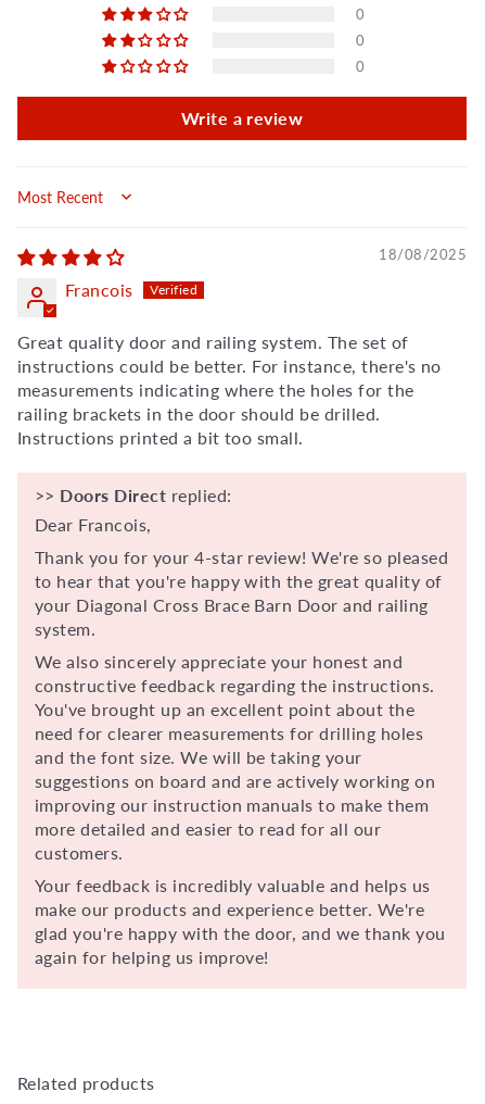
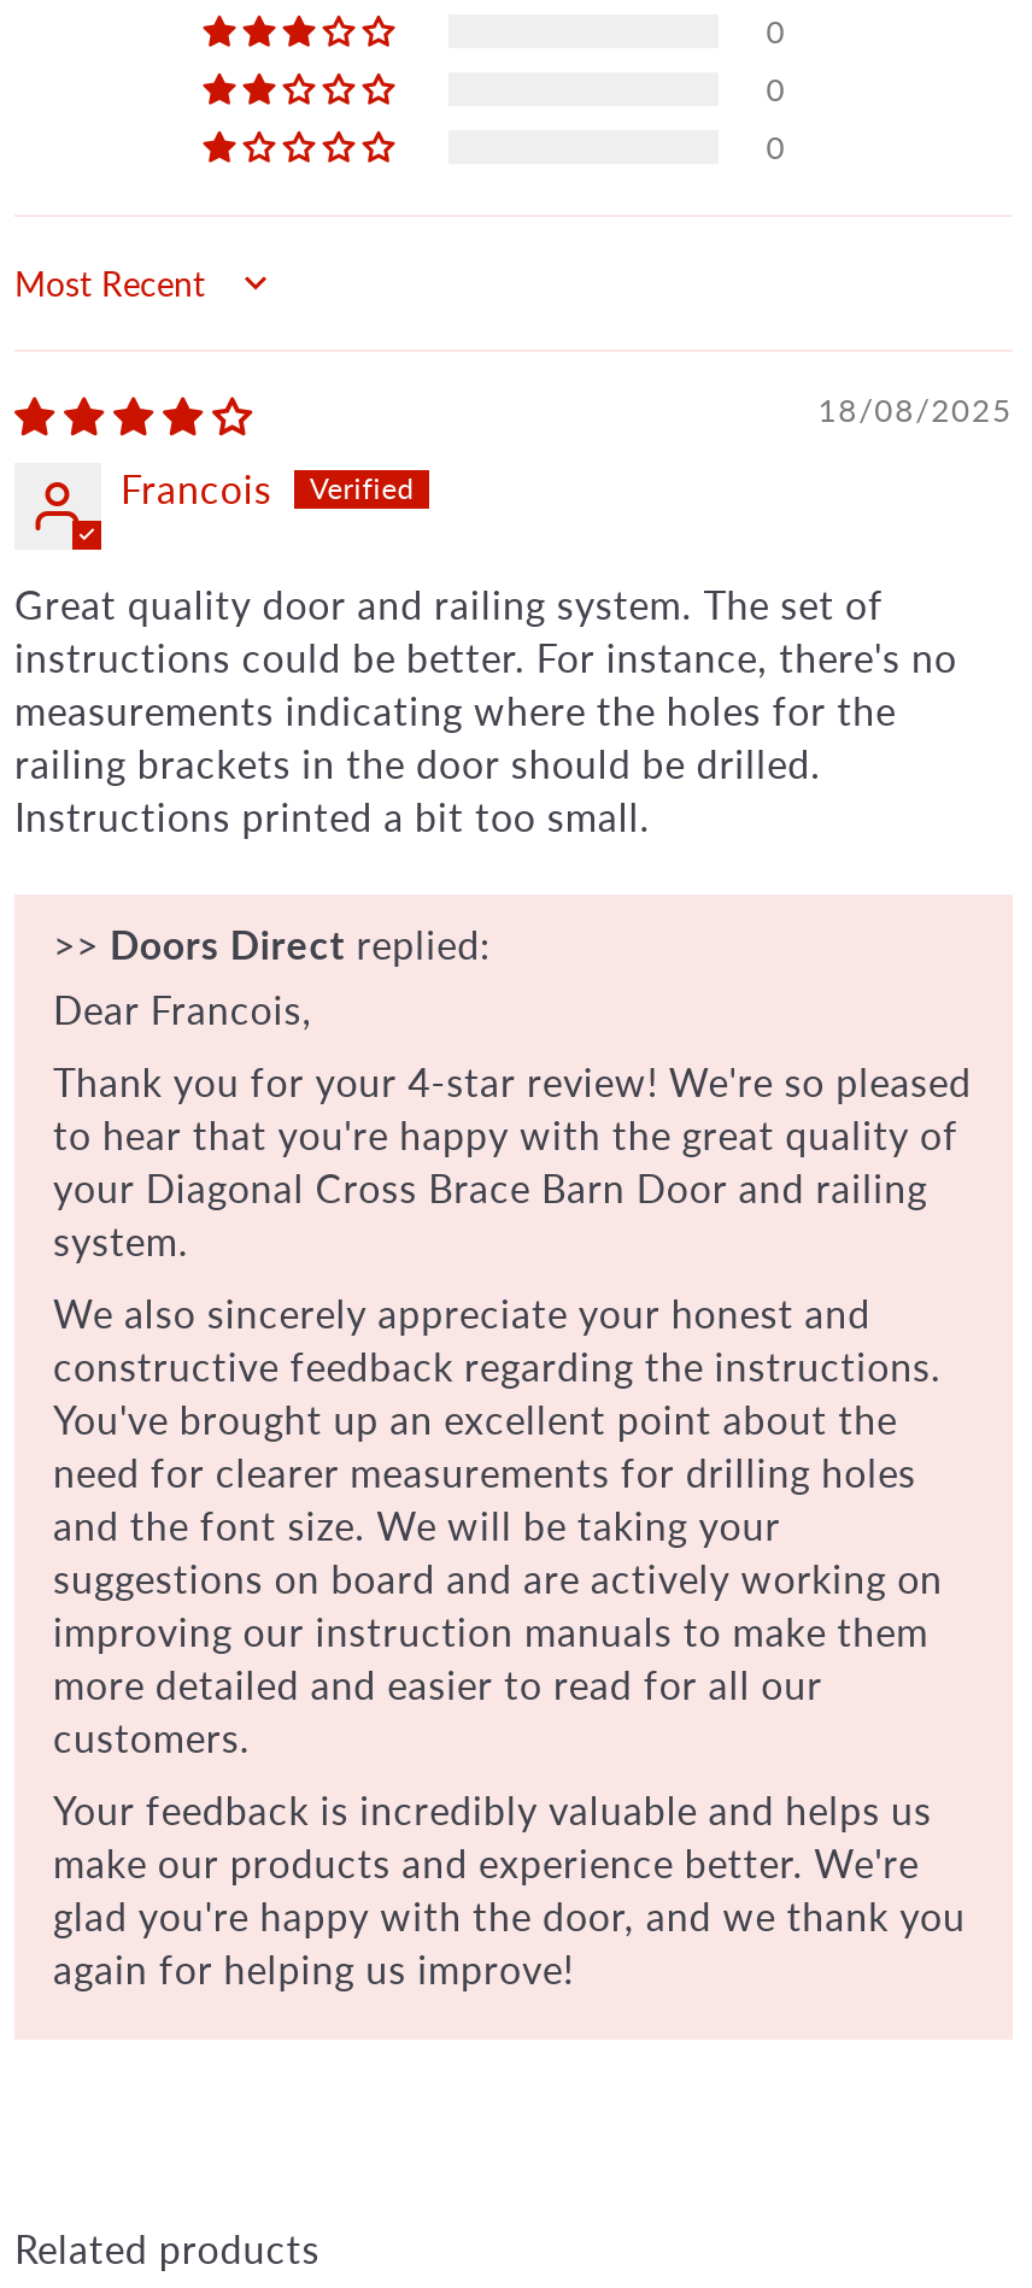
- Write a review
